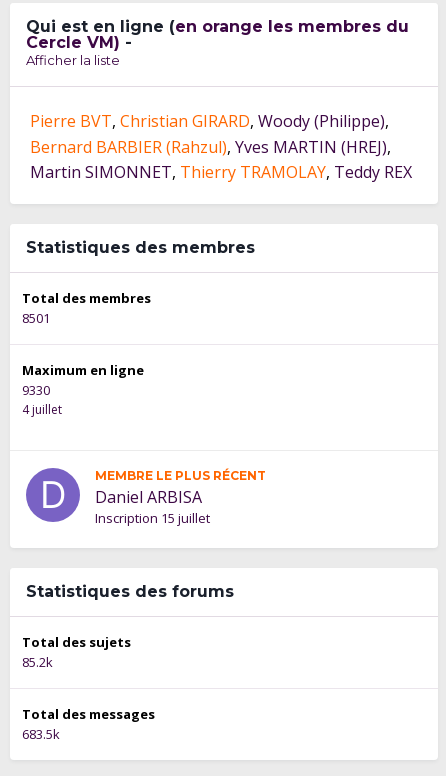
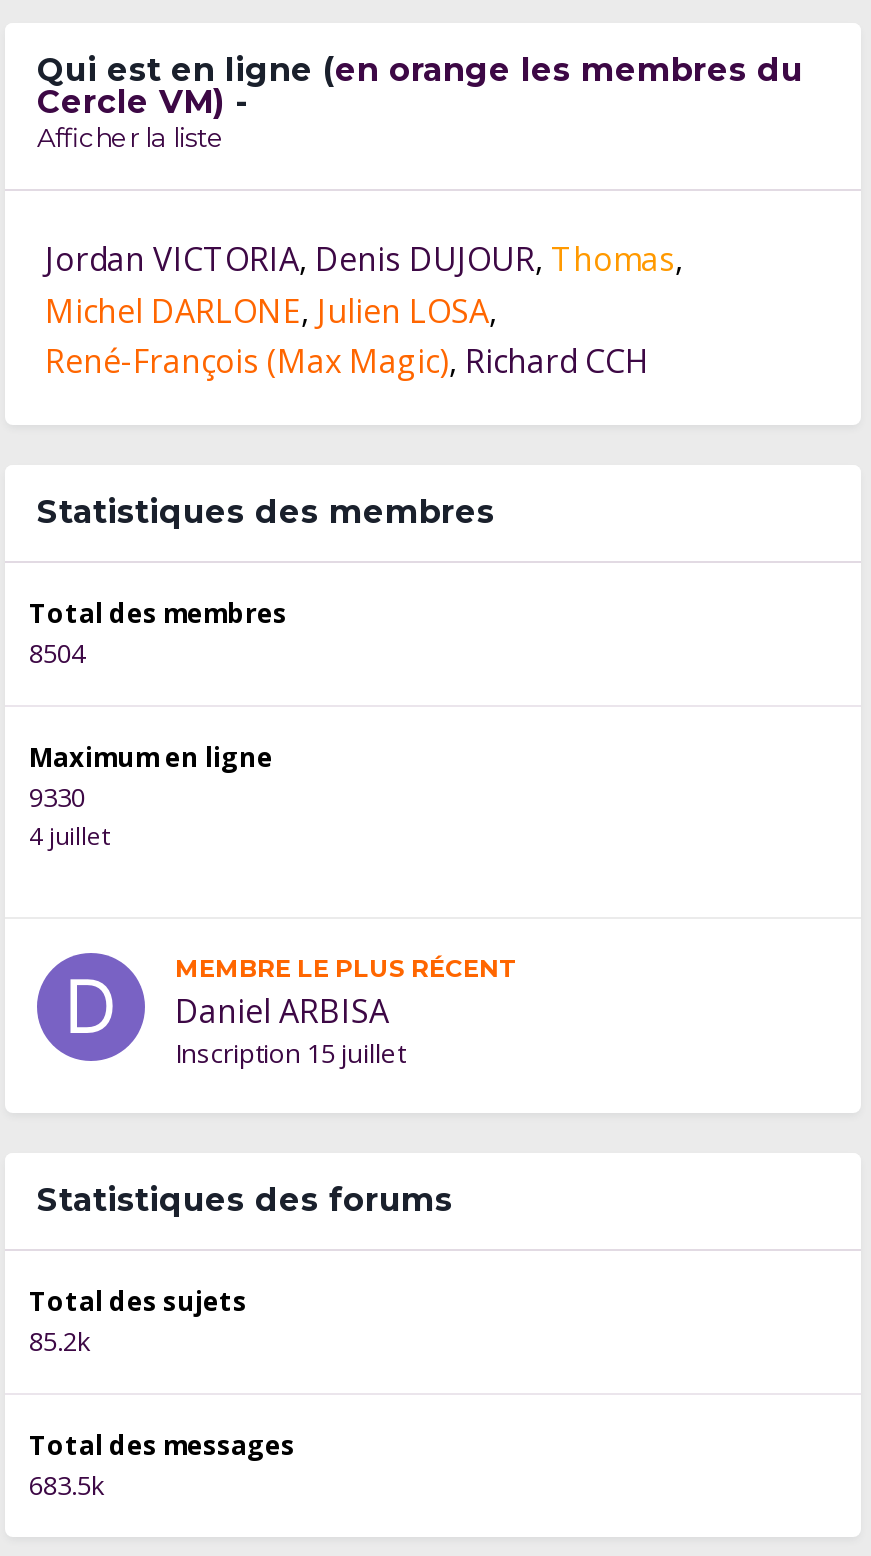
- Pierre BVT Christian GIRARD Woody (Philippe)
- Bernard BARBIER (Rahzul) Yves MARTIN (HREJ)
- Martin SIMONNET Thierry TRAMOLAY Teddy REX
+ Jordan VICTORIA Denis DUJOUR Thomas
+ Michel DARLONE Julien LOSA
+ René-François (Max Magic) Richard CCH

- 8501
+ 8504
